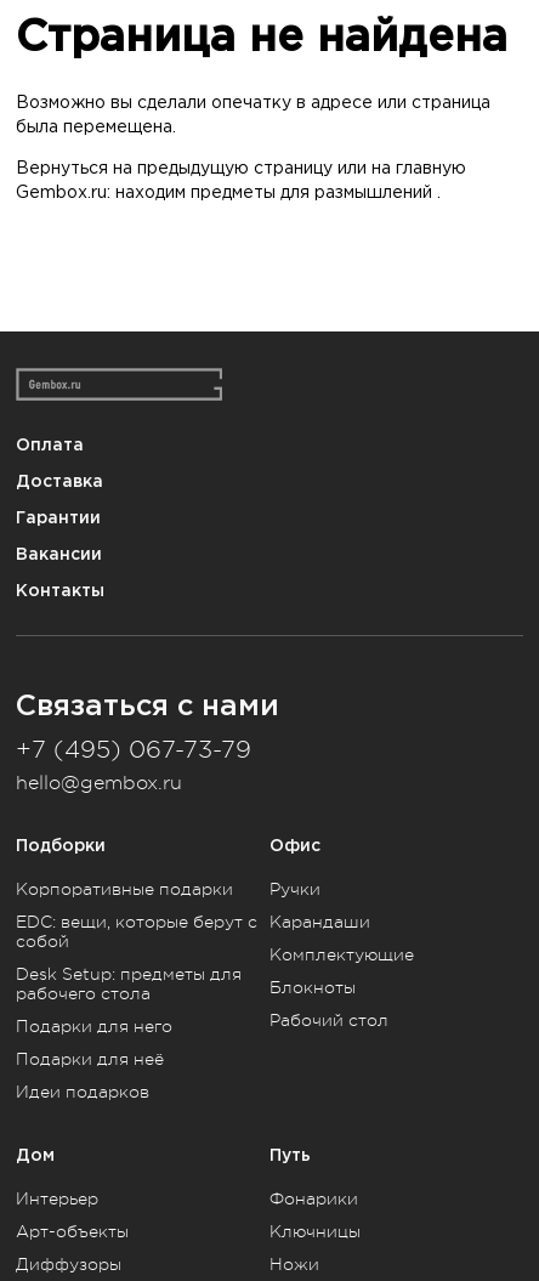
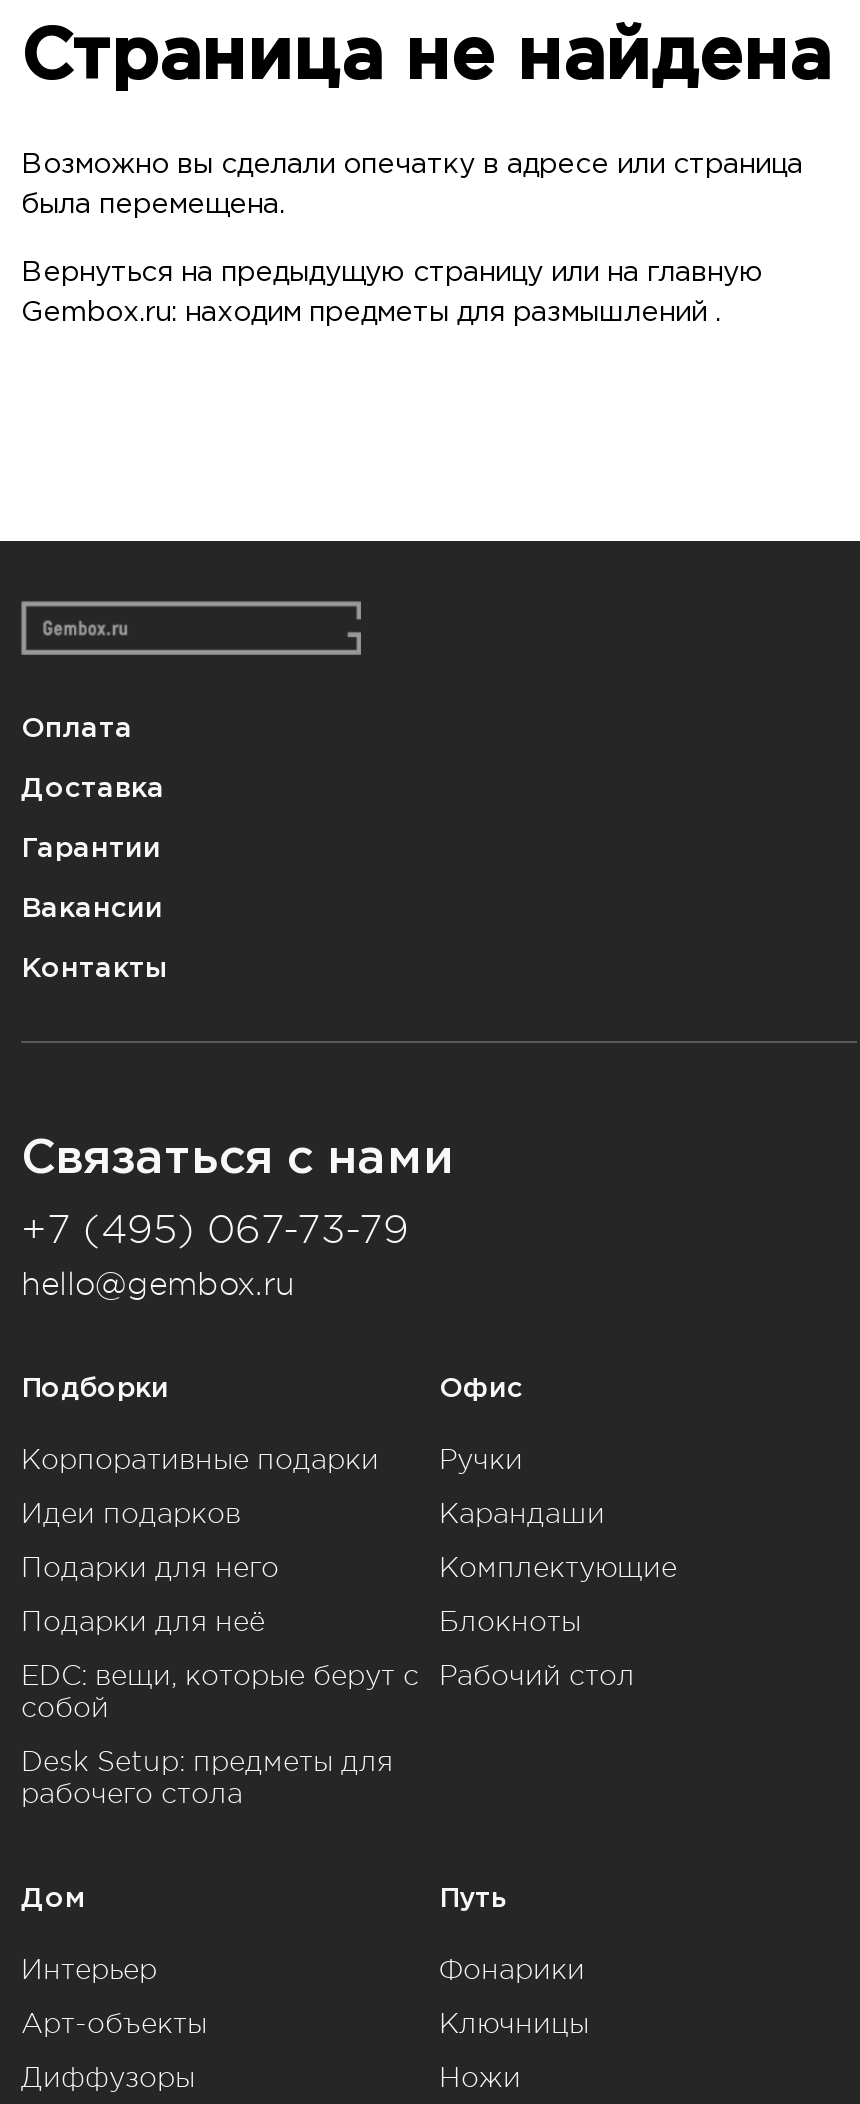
moved down: EDC: вещи, которые берут с | собой | Desk Setup: предметы для | рабочего стола

moved up: Подарки для него | Подарки для неё | Идеи подарков
